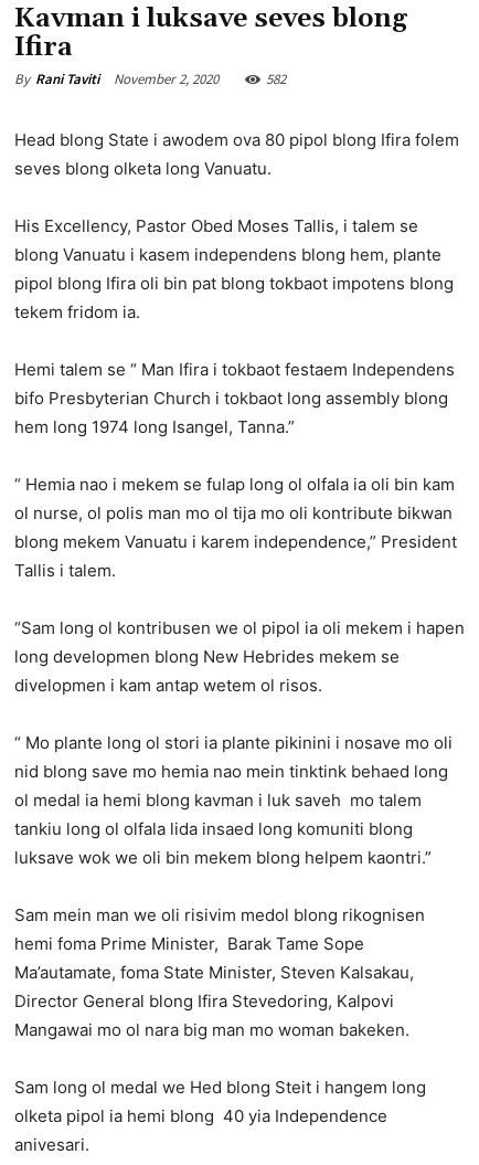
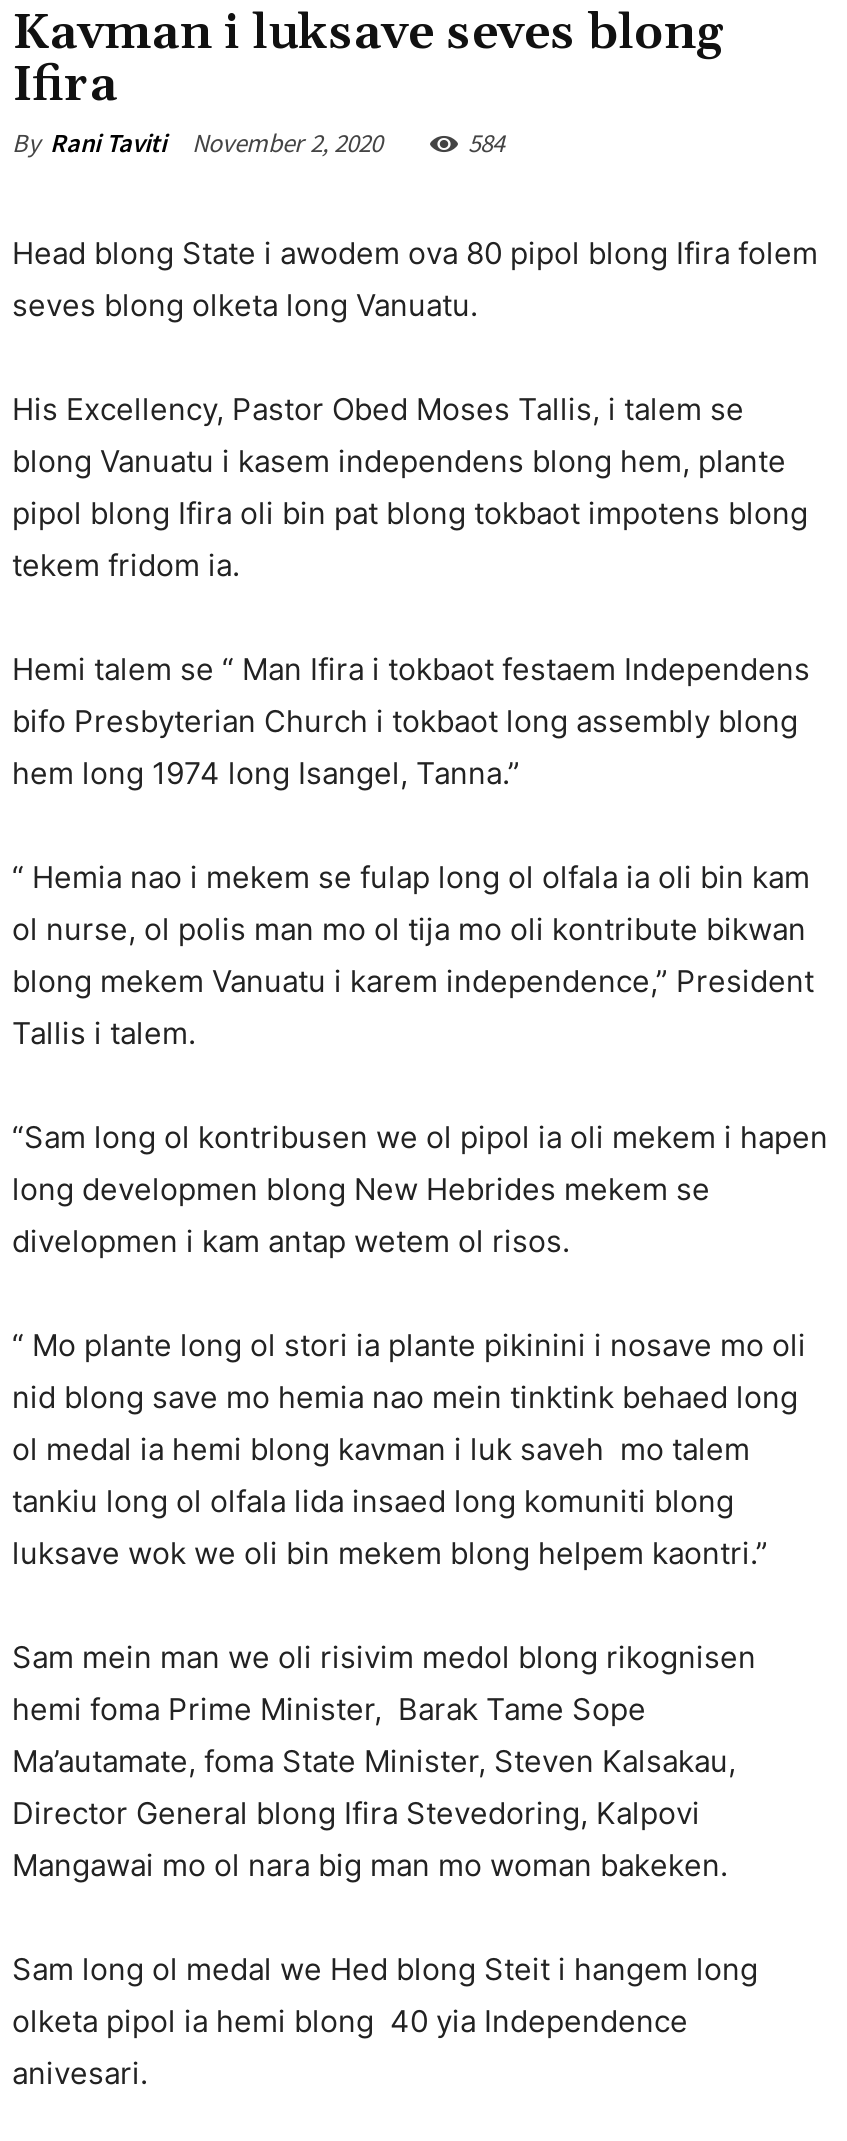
- 582
+ 584
